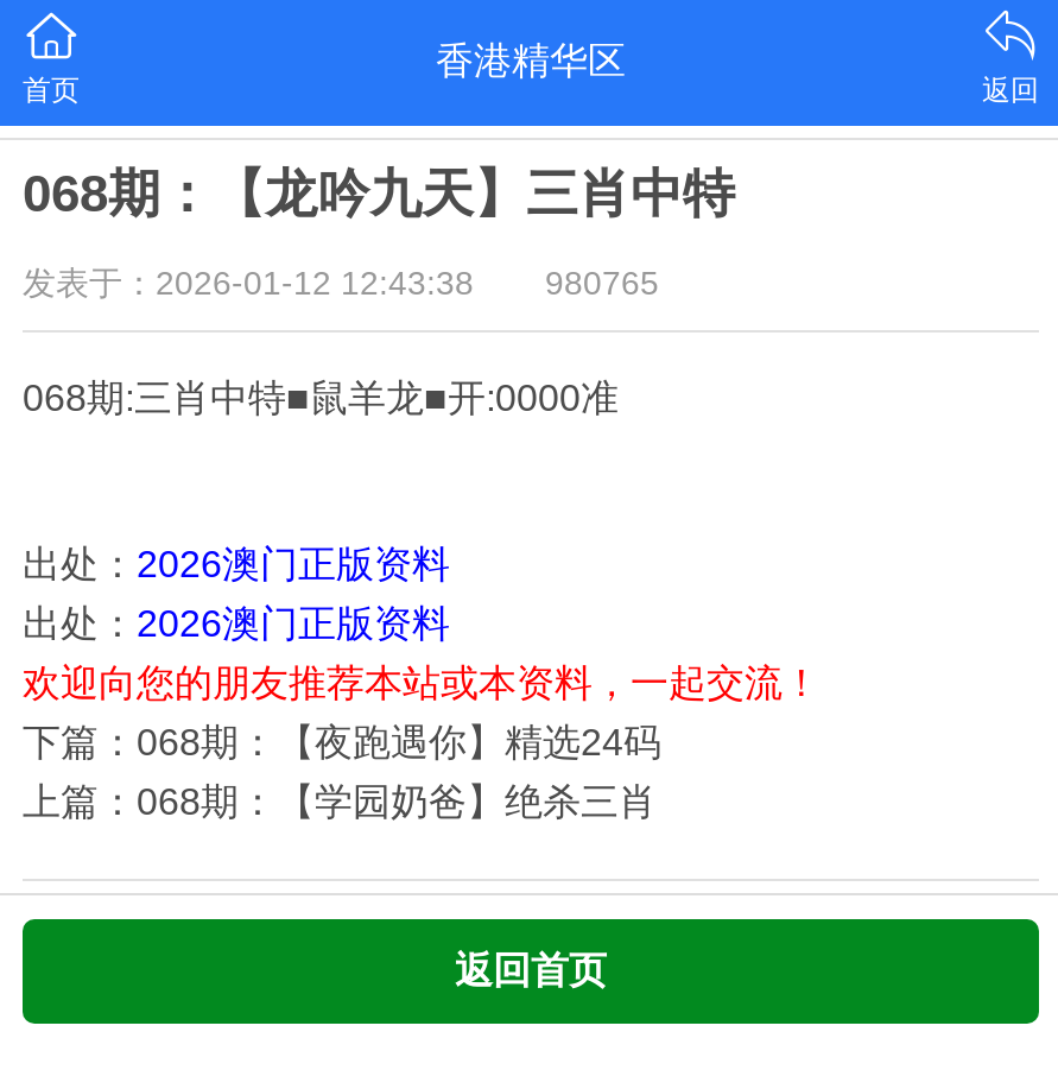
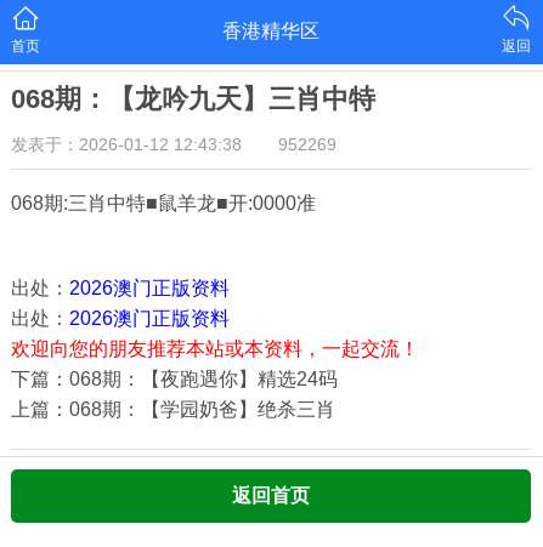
- 发表于：2026-01-12 12:43:38 980765
+ 发表于：2026-01-12 12:43:38 952269
